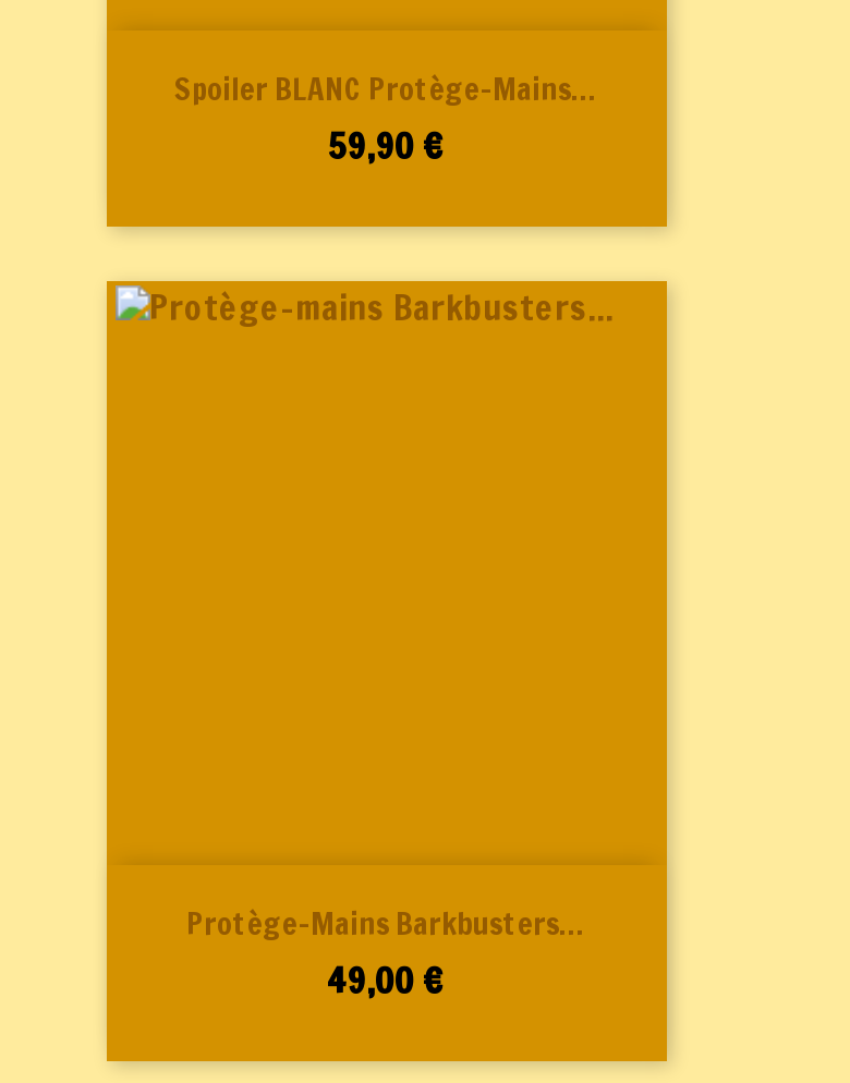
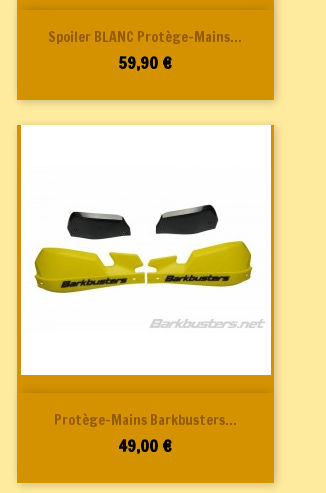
+ [image]
